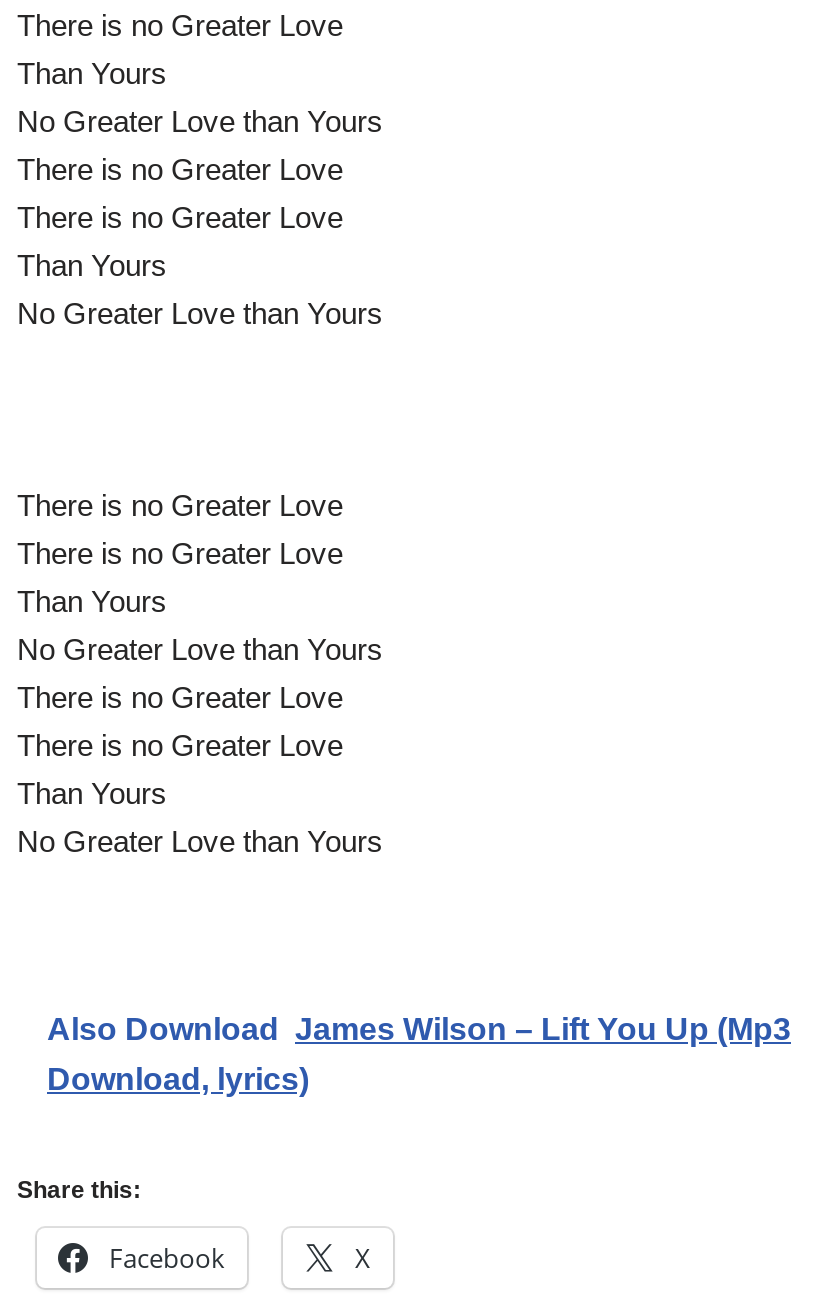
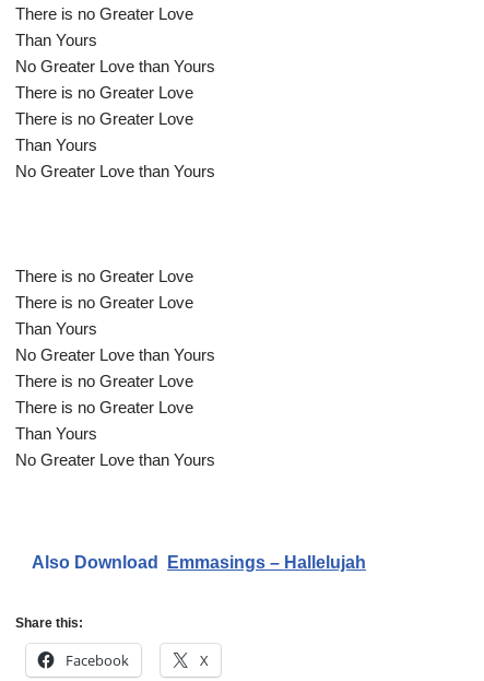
- Also Download James Wilson – Lift You Up (Mp3
- Download, lyrics)
+ Also Download Emmasings – Hallelujah
